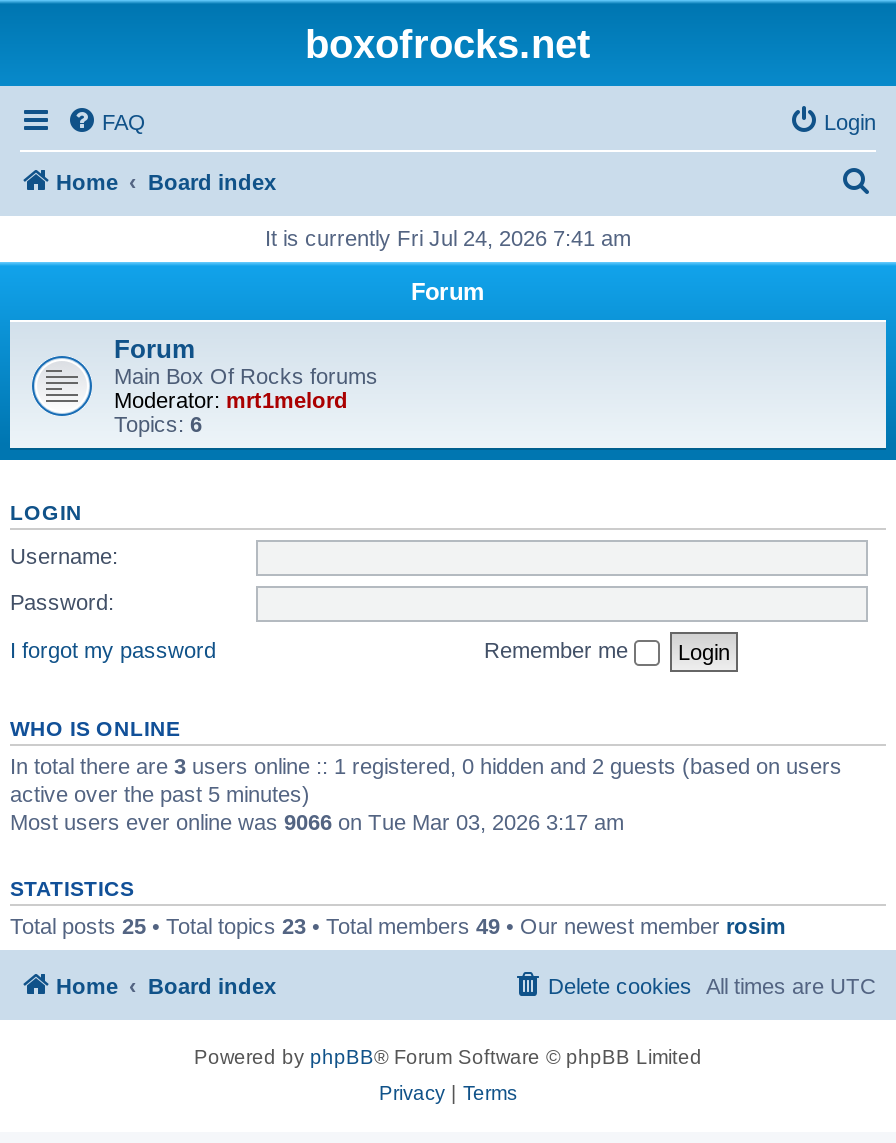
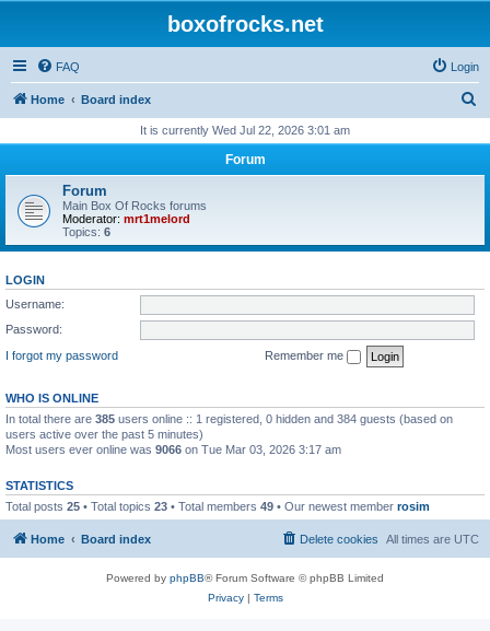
- It is currently Fri Jul 24, 2026 7:41 am
+ It is currently Wed Jul 22, 2026 3:01 am

- In total there are 3 users online :: 1 registered, 0 hidden and 2 guests (based on users
- active over the past 5 minutes)
+ In total there are 385 users online :: 1 registered, 0 hidden and 384 guests (based on
+ users active over the past 5 minutes)
